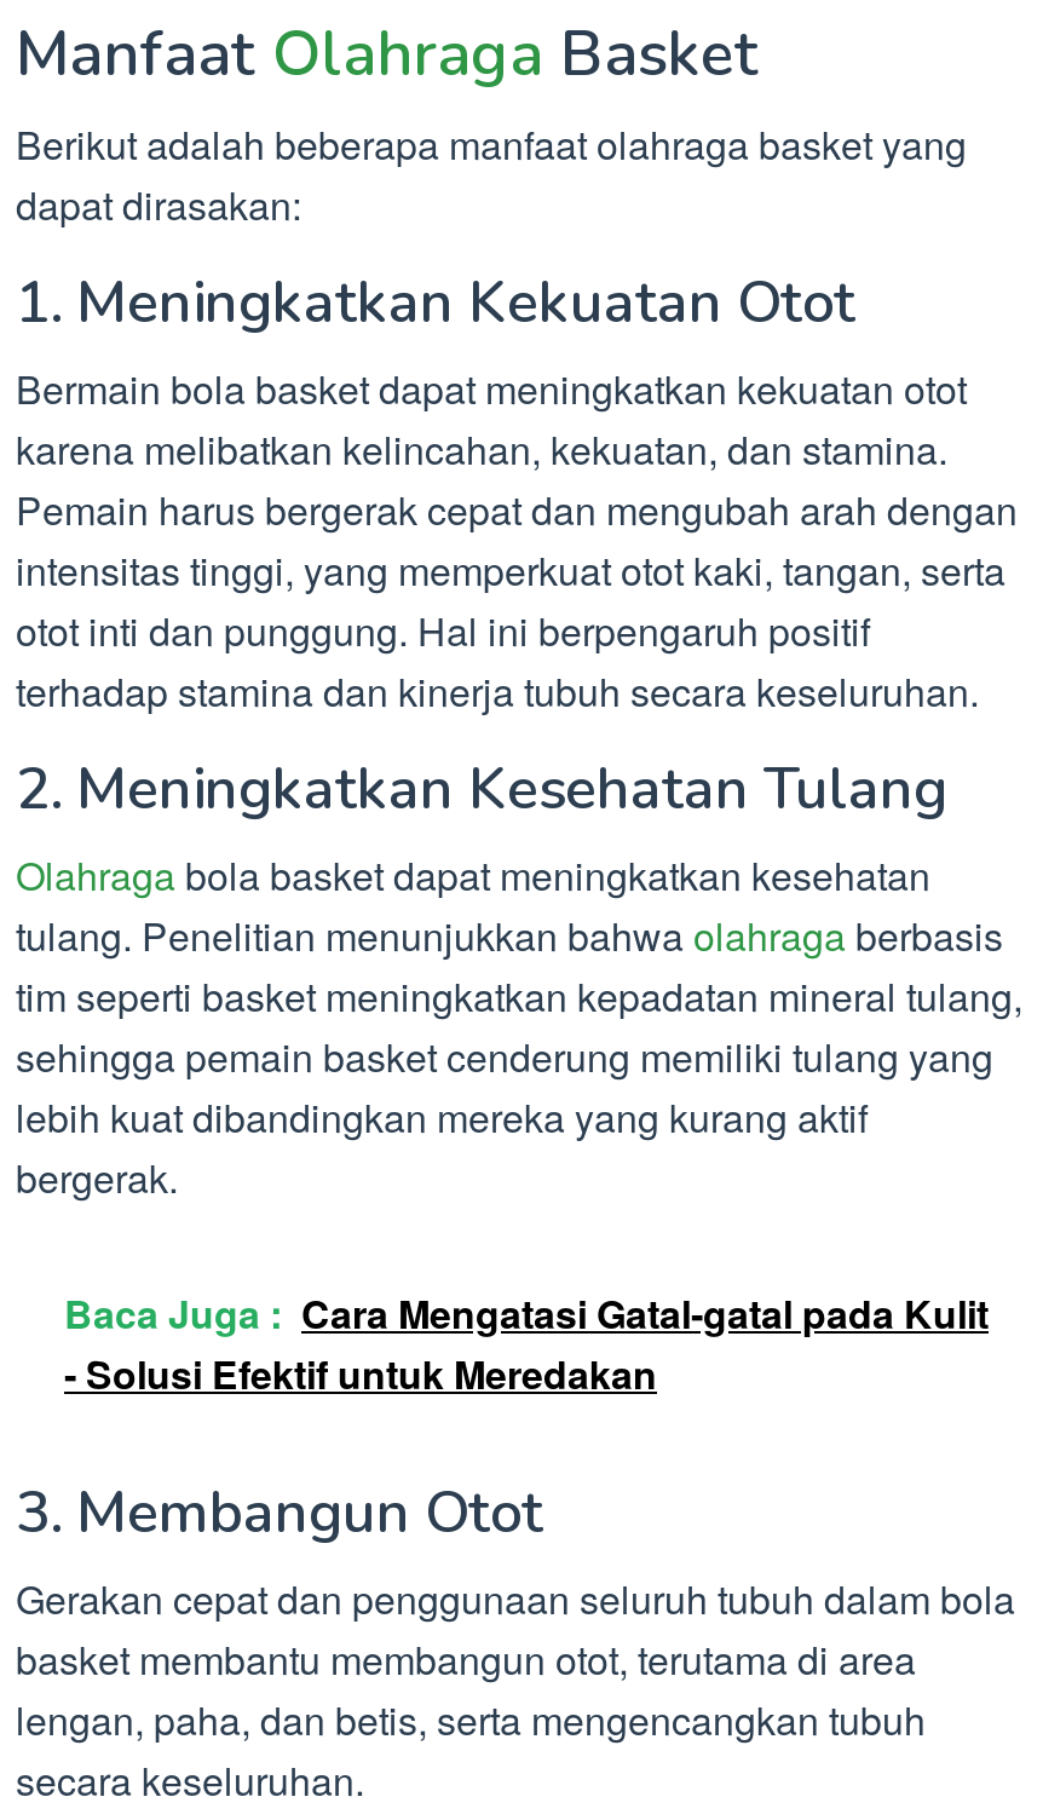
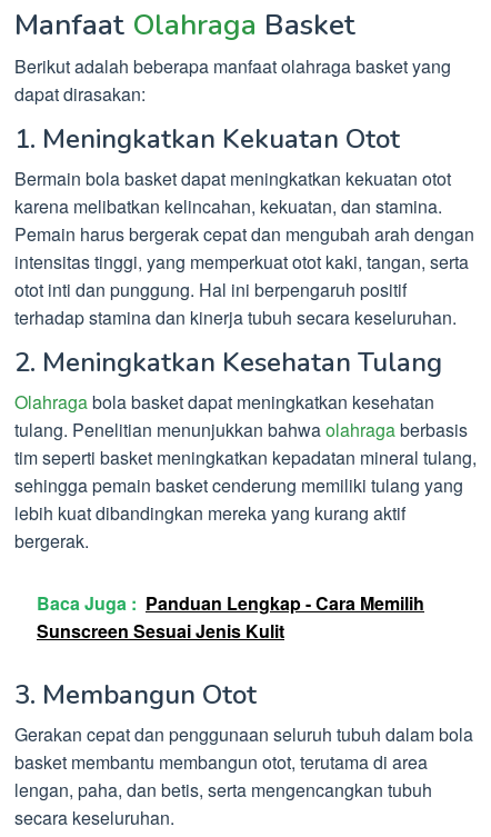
- Baca Juga : Cara Mengatasi Gatal-gatal pada Kulit
- - Solusi Efektif untuk Meredakan
+ Baca Juga : Panduan Lengkap - Cara Memilih
+ Sunscreen Sesuai Jenis Kulit
